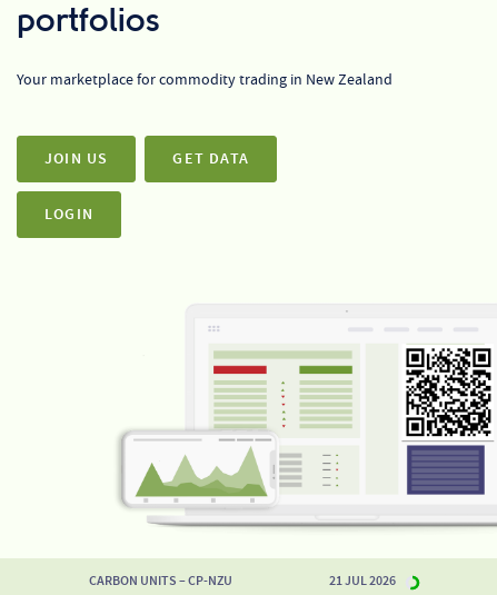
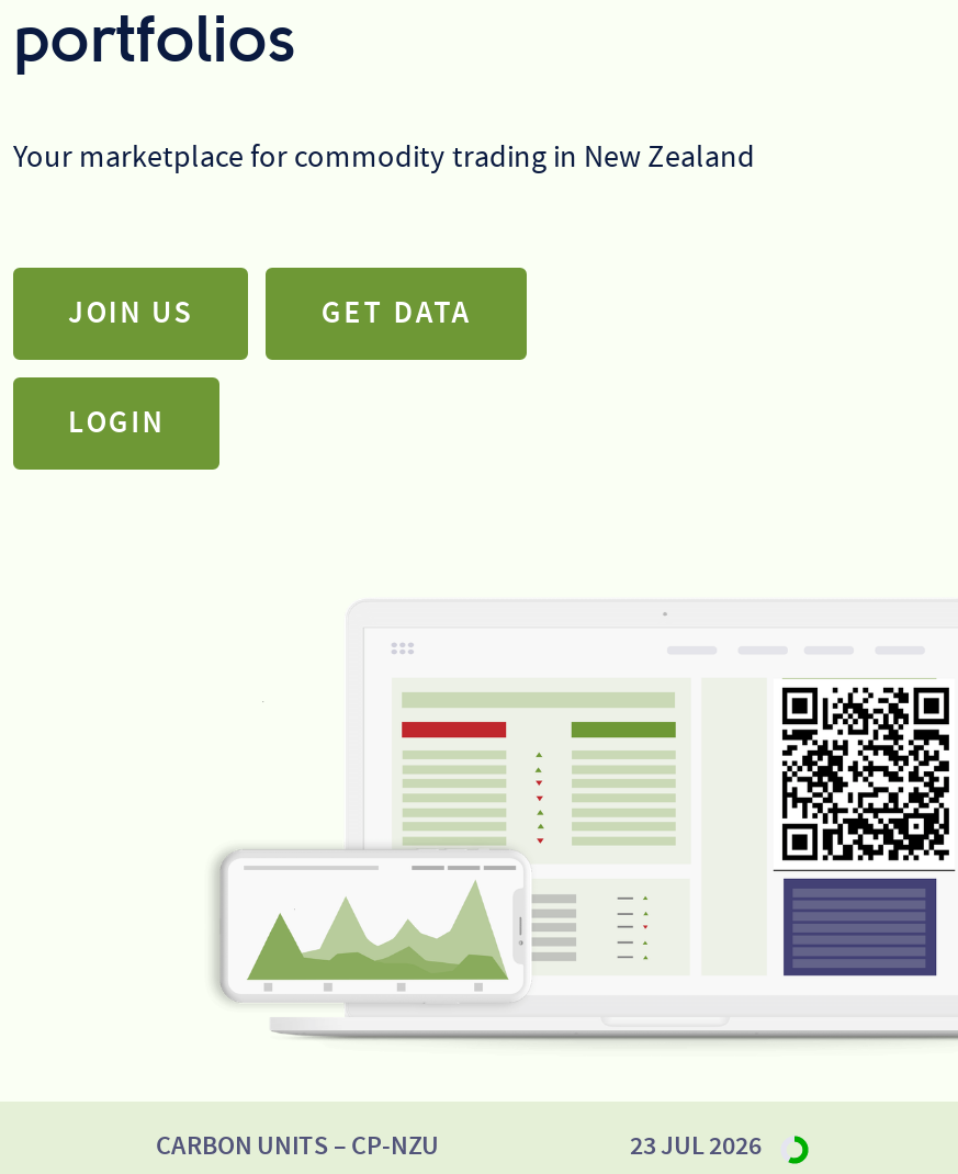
- 21 JUL 2026
+ 23 JUL 2026
